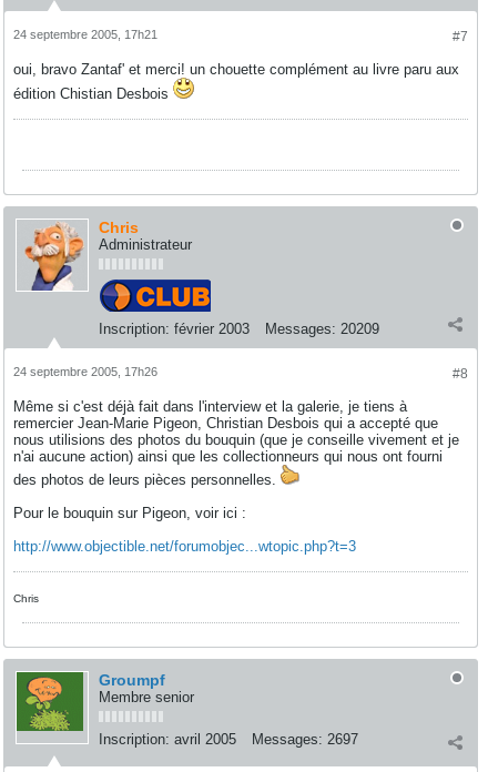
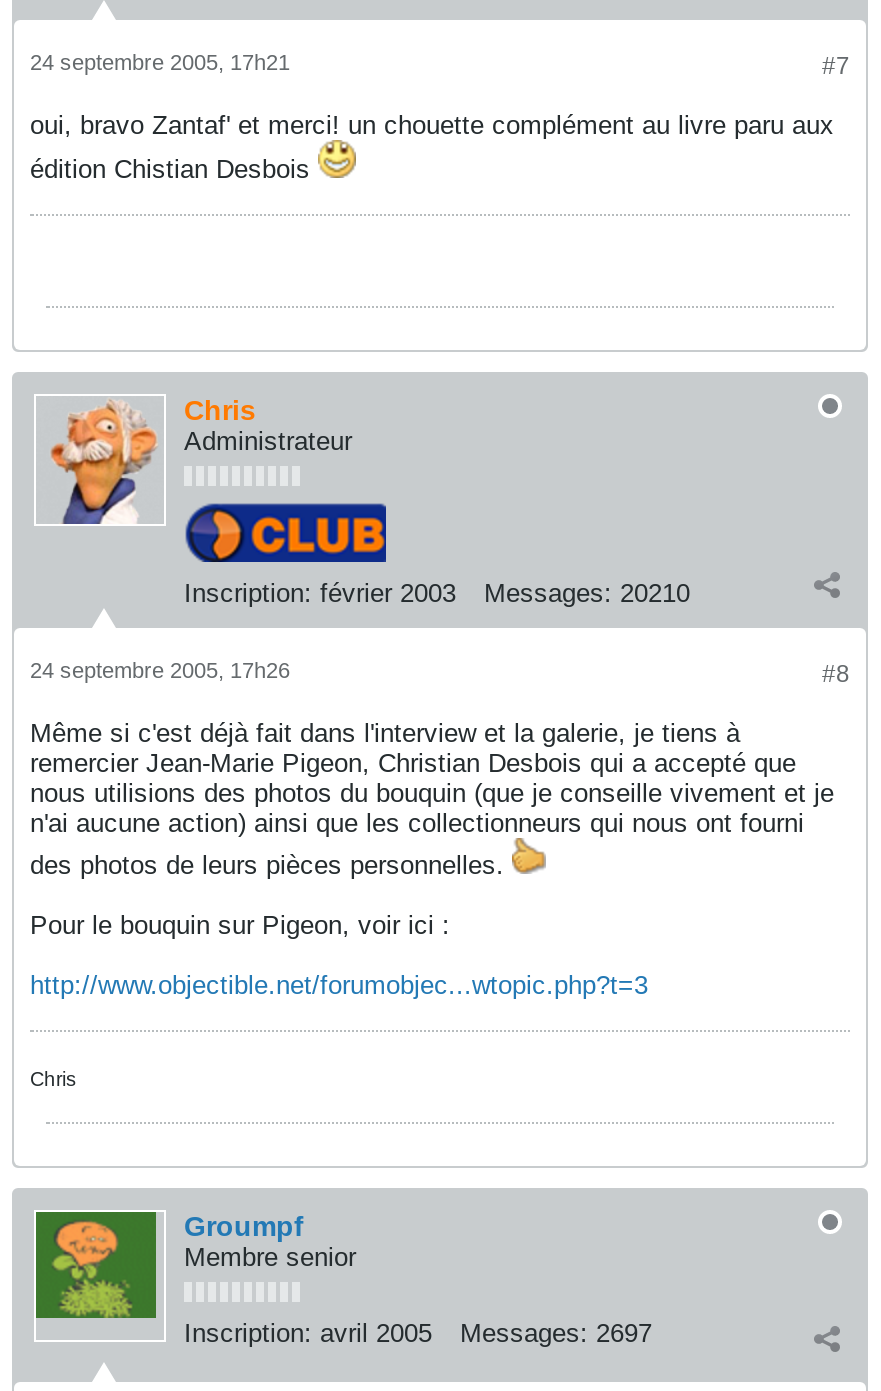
- Inscription: février 2003 Messages: 20209
+ Inscription: février 2003 Messages: 20210
